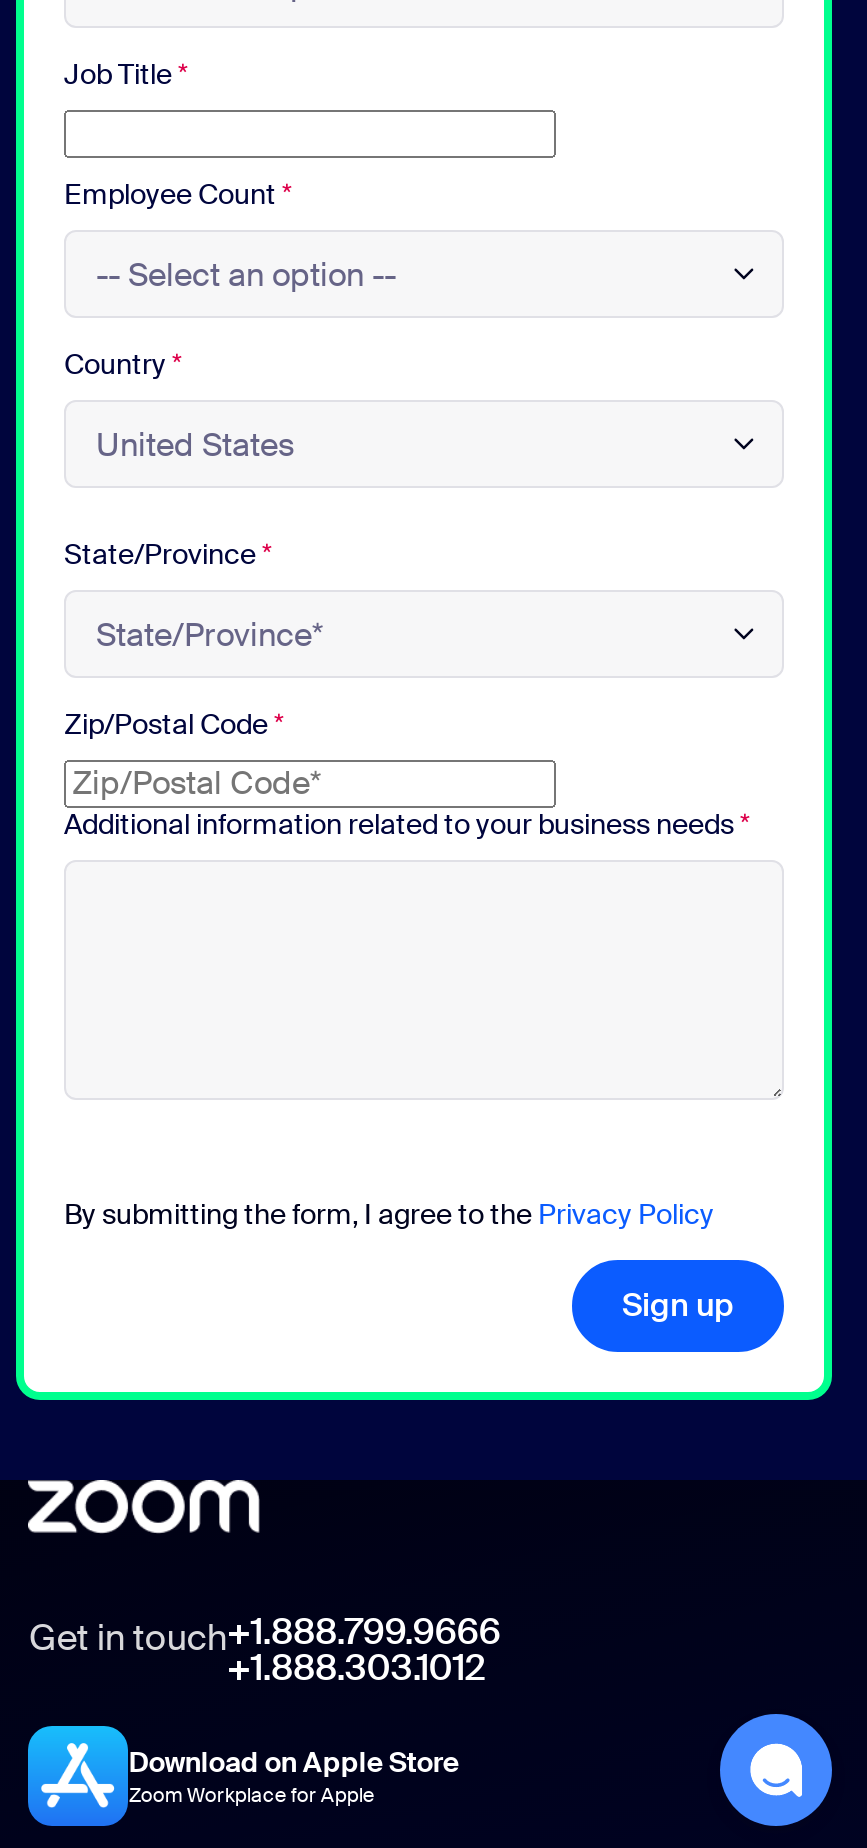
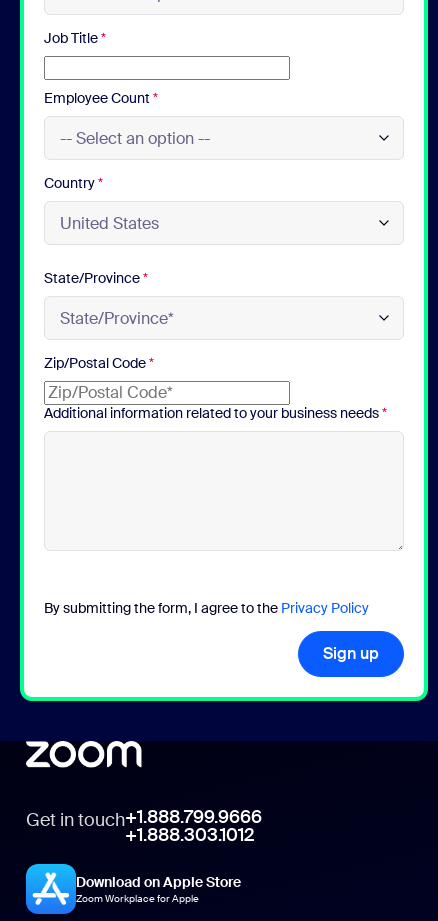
- [image]
